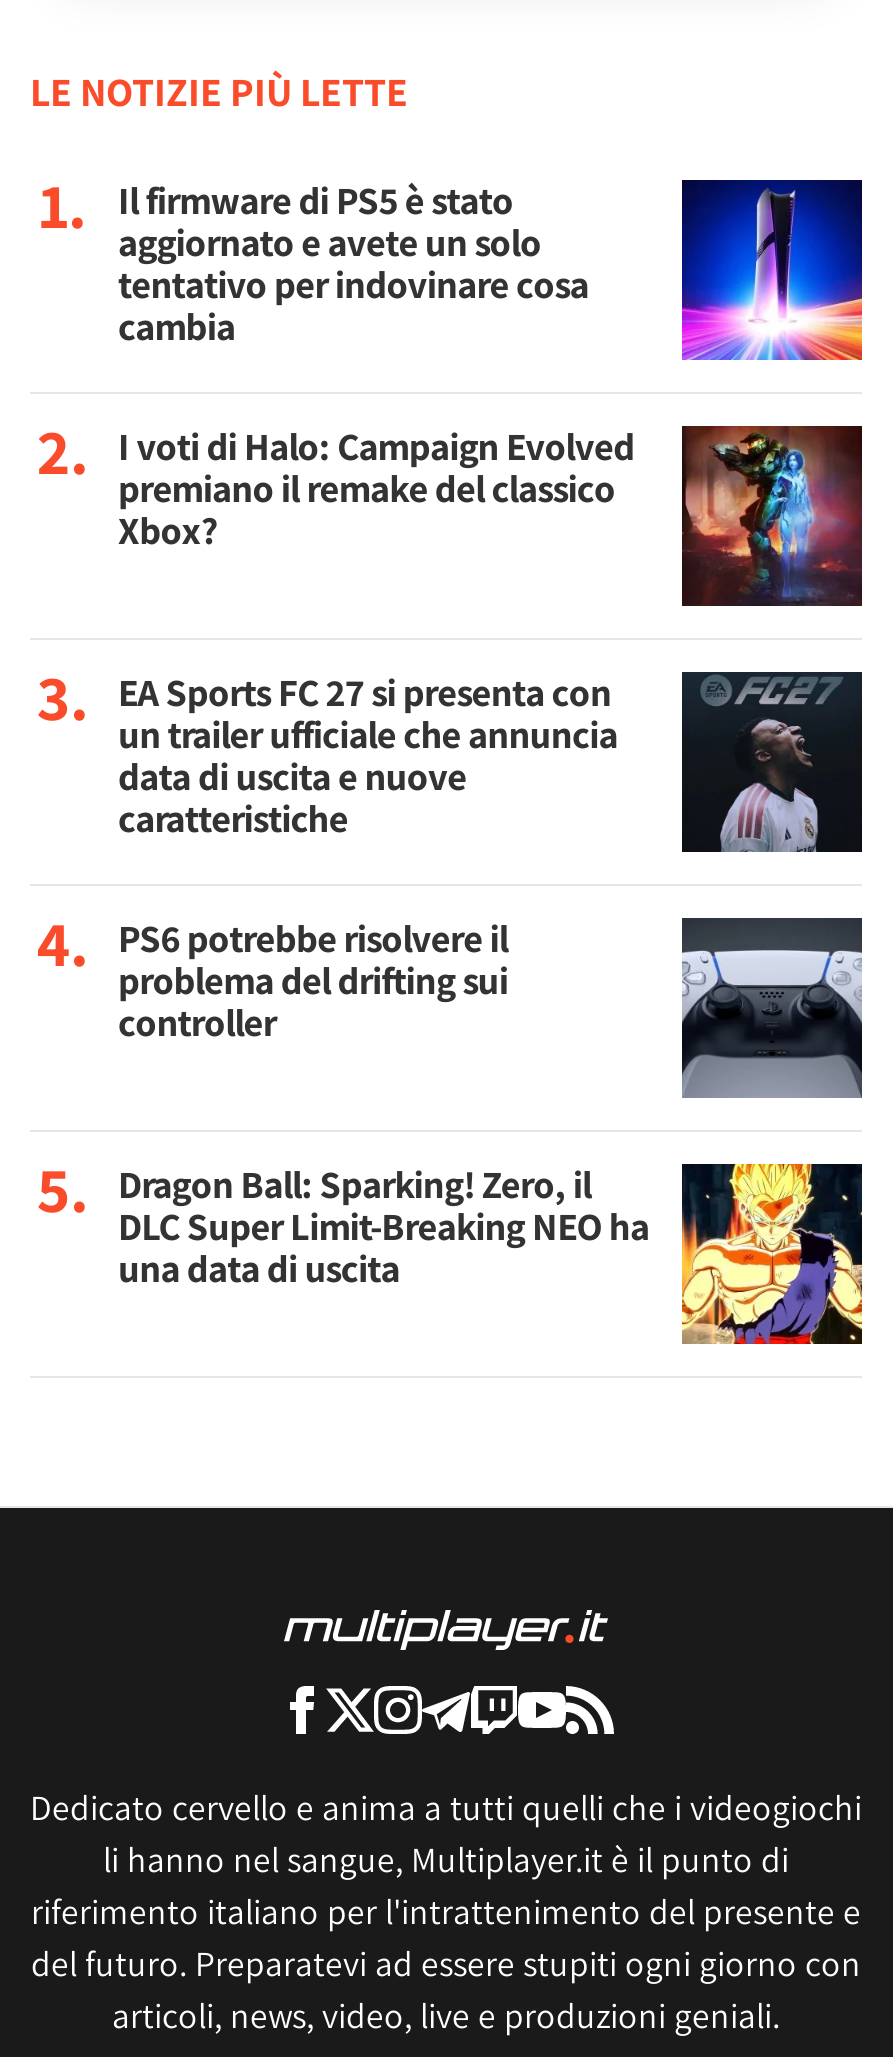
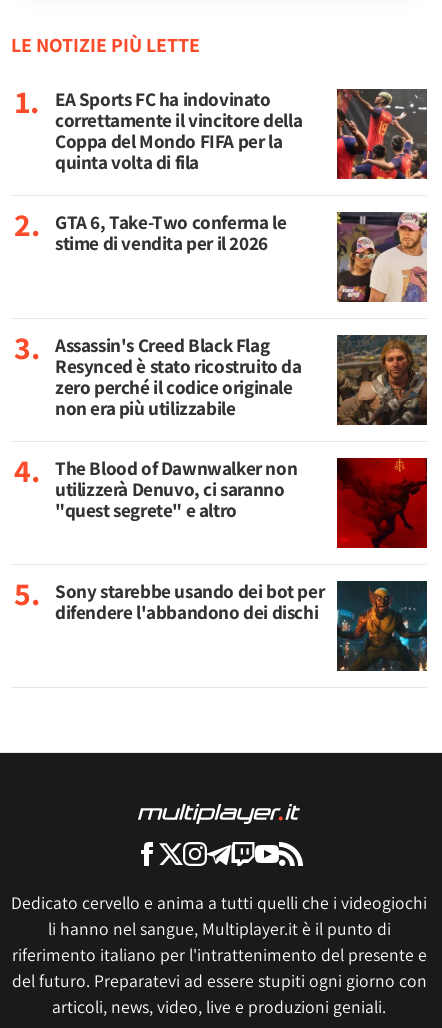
- Il firmware di PS5 è stato
- aggiornato e avete un solo
- tentativo per indovinare cosa
- cambia
+ EA Sports FC ha indovinato
+ correttamente il vincitore della
+ Coppa del Mondo FIFA per la
+ quinta volta di fila

- [image]
+ [image]

- I voti di Halo: Campaign Evolved
- premiano il remake del classico
- Xbox?
+ GTA 6, Take-Two conferma le
+ stime di vendita per il 2026

- [image]
+ [image]

- [image]
- EA Sports FC 27 si presenta con
- un trailer ufficiale che annuncia
- data di uscita e nuove
- caratteristiche
+ [image]
+ Assassin's Creed Black Flag
+ Resynced è stato ricostruito da
+ zero perché il codice originale
+ non era più utilizzabile

- PS6 potrebbe risolvere il
- problema del drifting sui
- controller
+ The Blood of Dawnwalker non
+ utilizzerà Denuvo, ci saranno
+ "quest segrete" e altro

- [image]
+ [image]

- [image]
- Dragon Ball: Sparking! Zero, il
- DLC Super Limit-Breaking NEO ha
- una data di uscita
+ [image]
+ Sony starebbe usando dei bot per
+ difendere l'abbandono dei dischi
